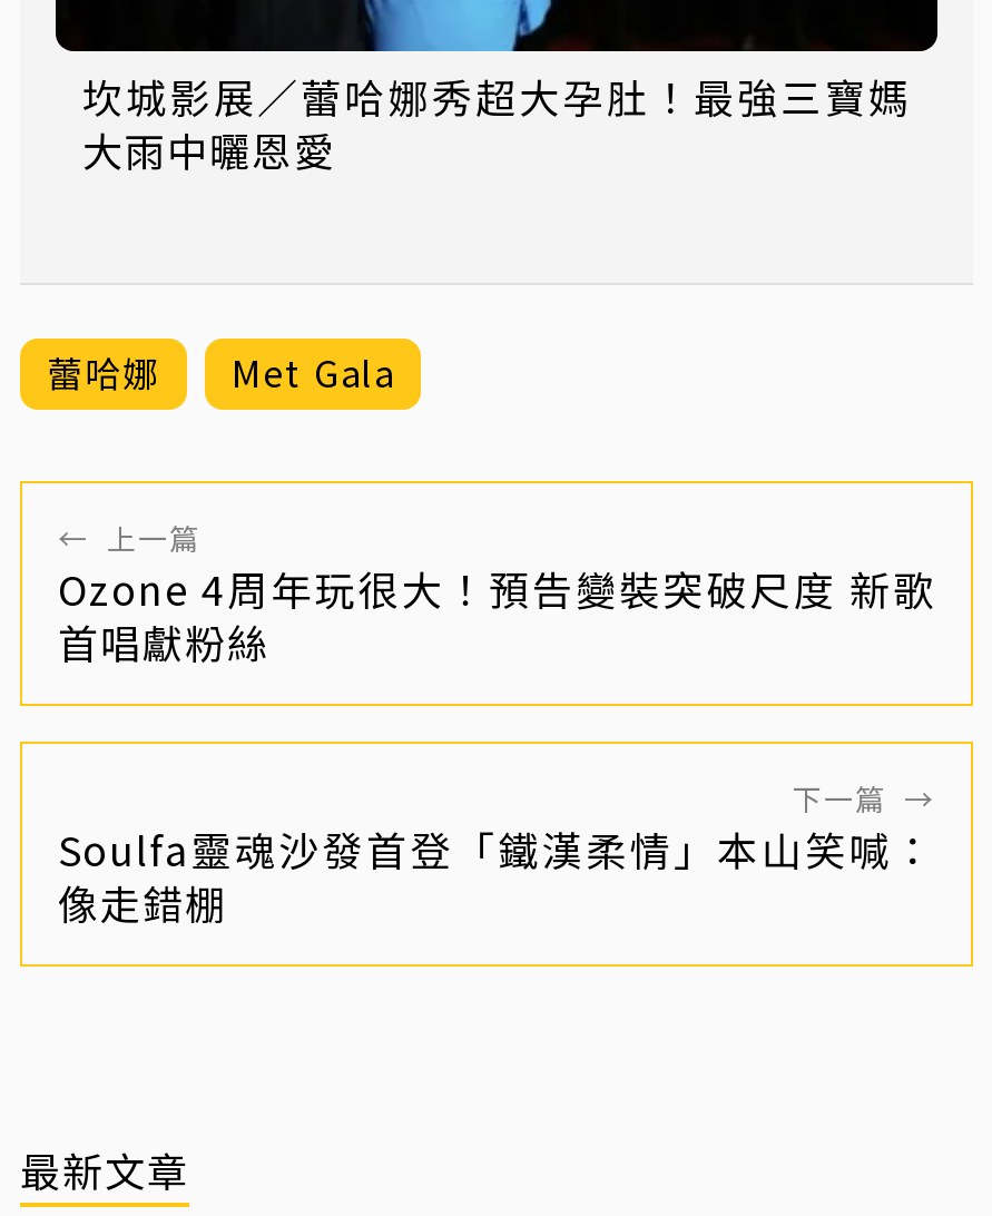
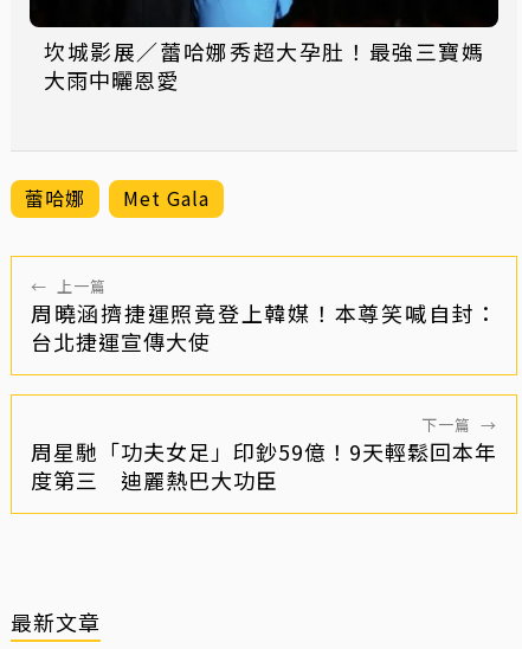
- Ozone 4周年玩很大！預告變裝突破尺度 新歌
- 首唱獻粉絲
+ 周曉涵擠捷運照竟登上韓媒！本尊笑喊自封：
+ 台北捷運宣傳大使

- Soulfa靈魂沙發首登「鐵漢柔情」本山笑喊：
- 像走錯棚
+ 周星馳「功夫女足」印鈔59億！9天輕鬆回本年
+ 度第三 迪麗熱巴大功臣
